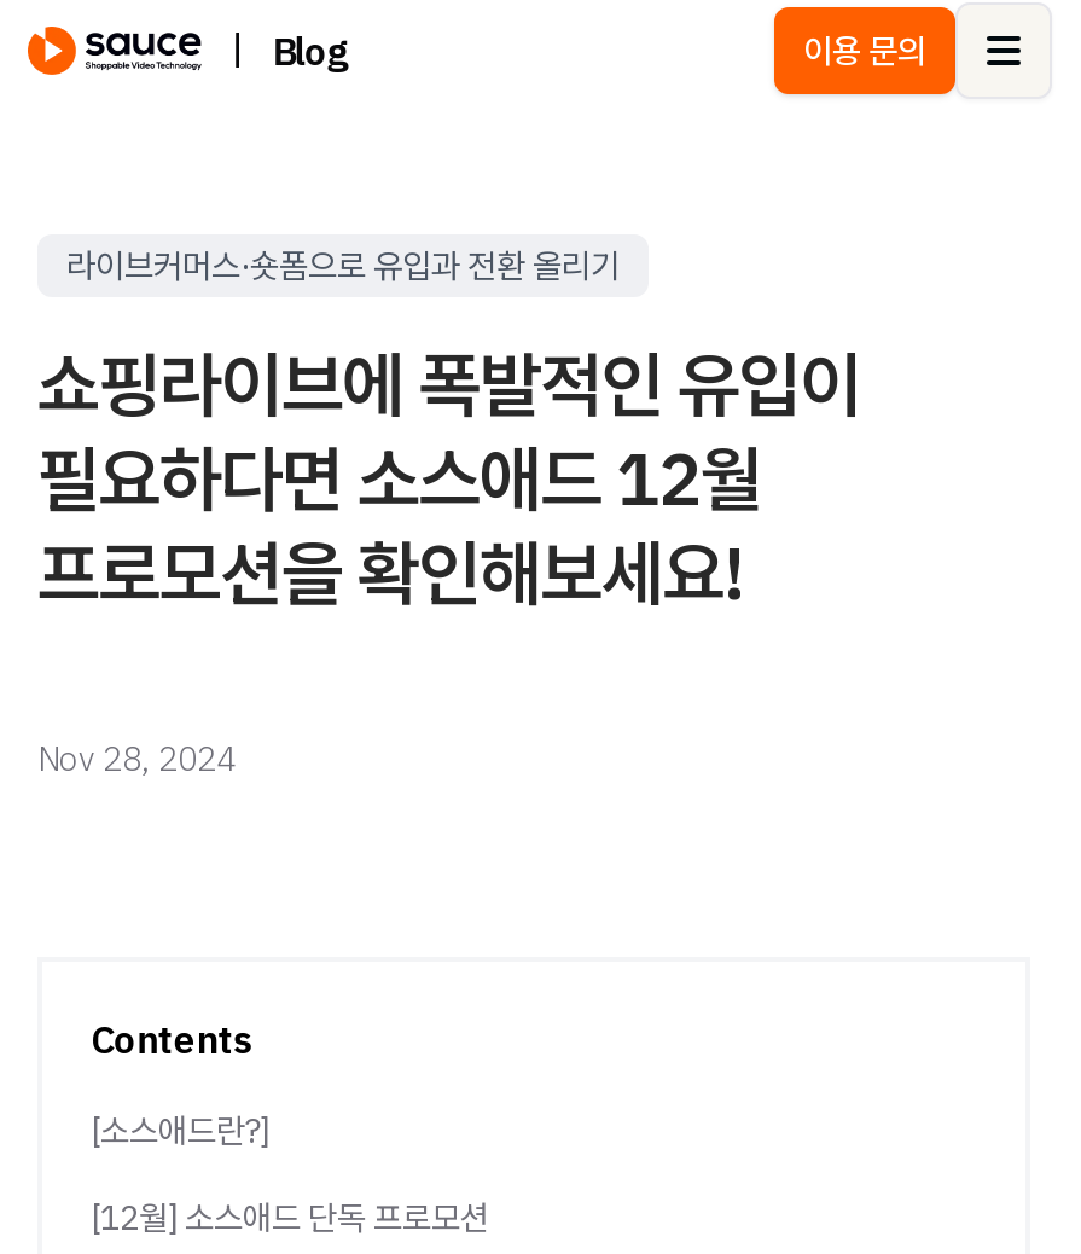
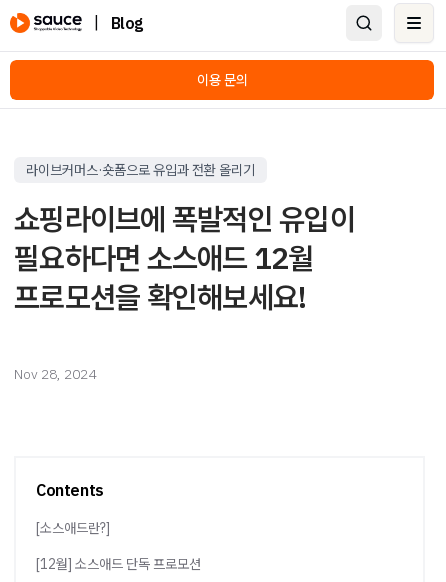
moved down: 이용 문의
